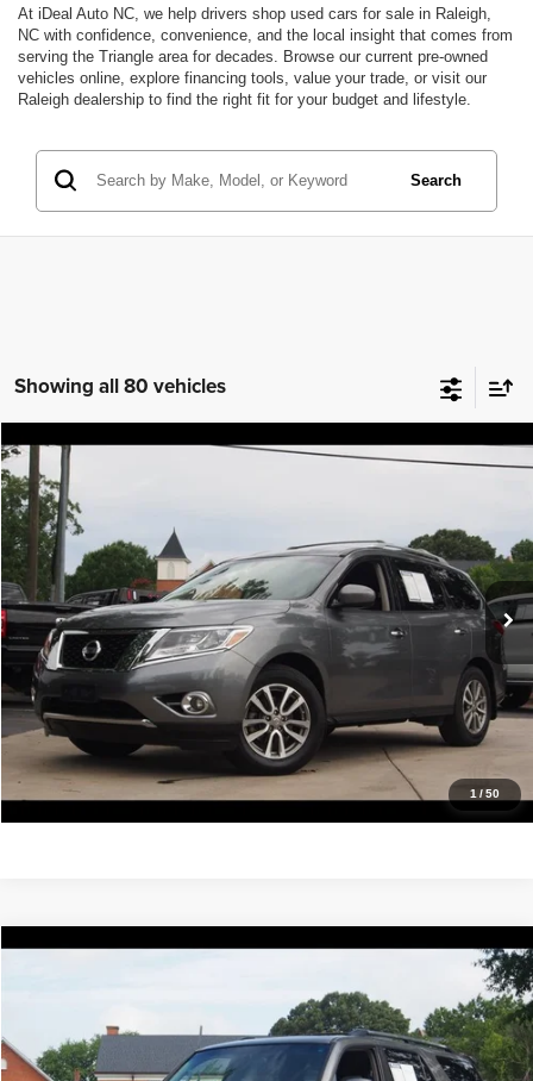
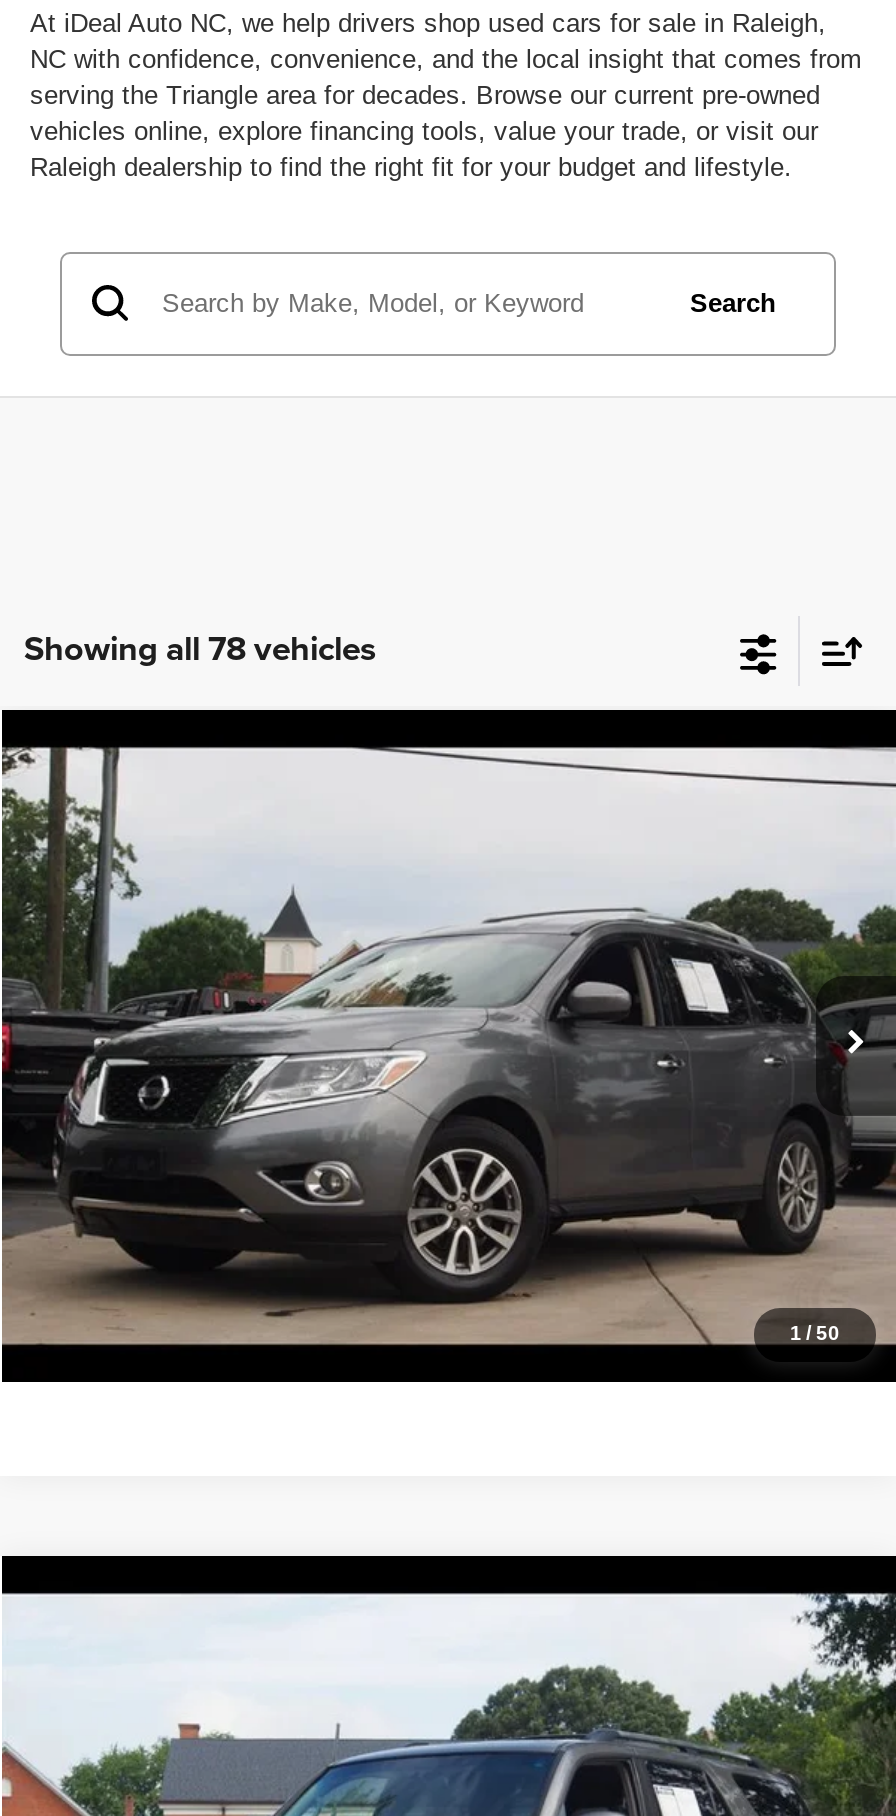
- Showing all 80 vehicles
+ Showing all 78 vehicles
